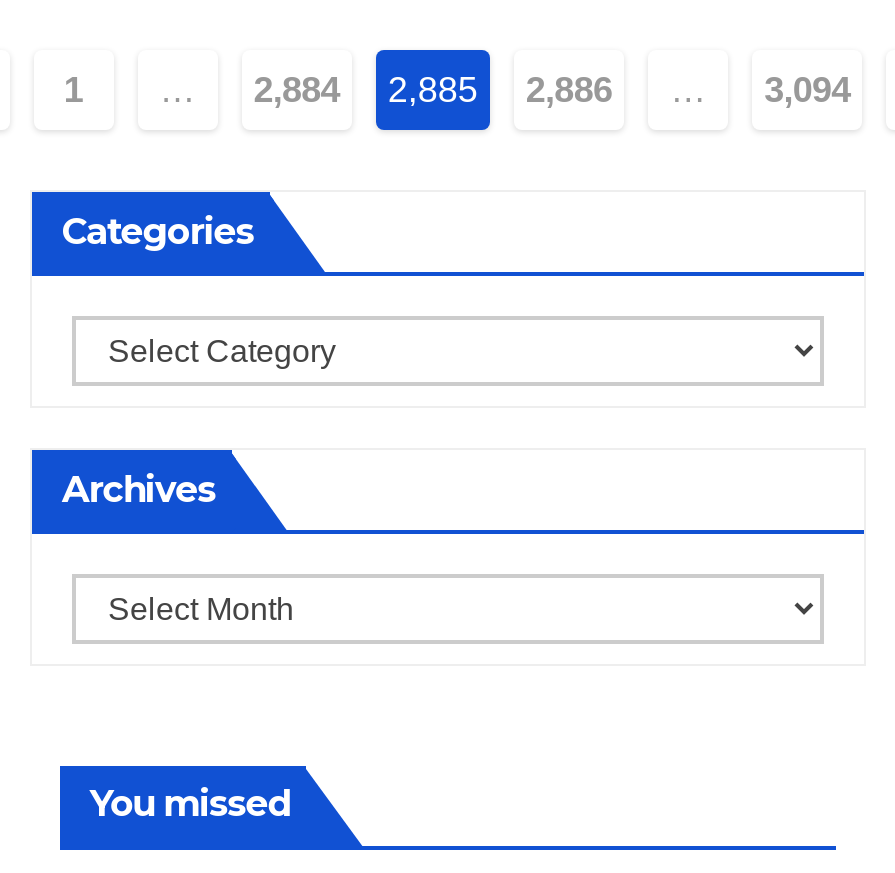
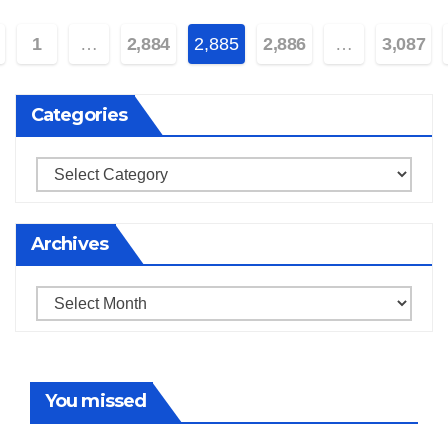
- 3,094
+ 3,087
